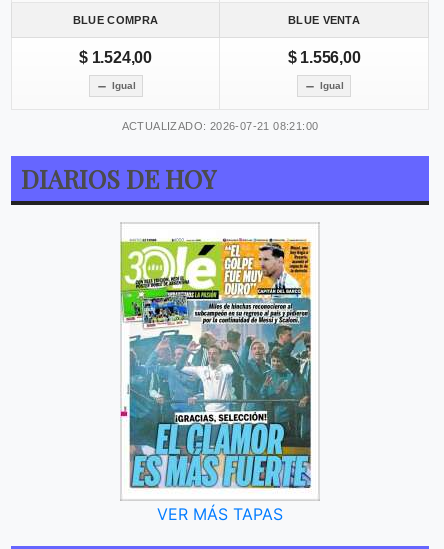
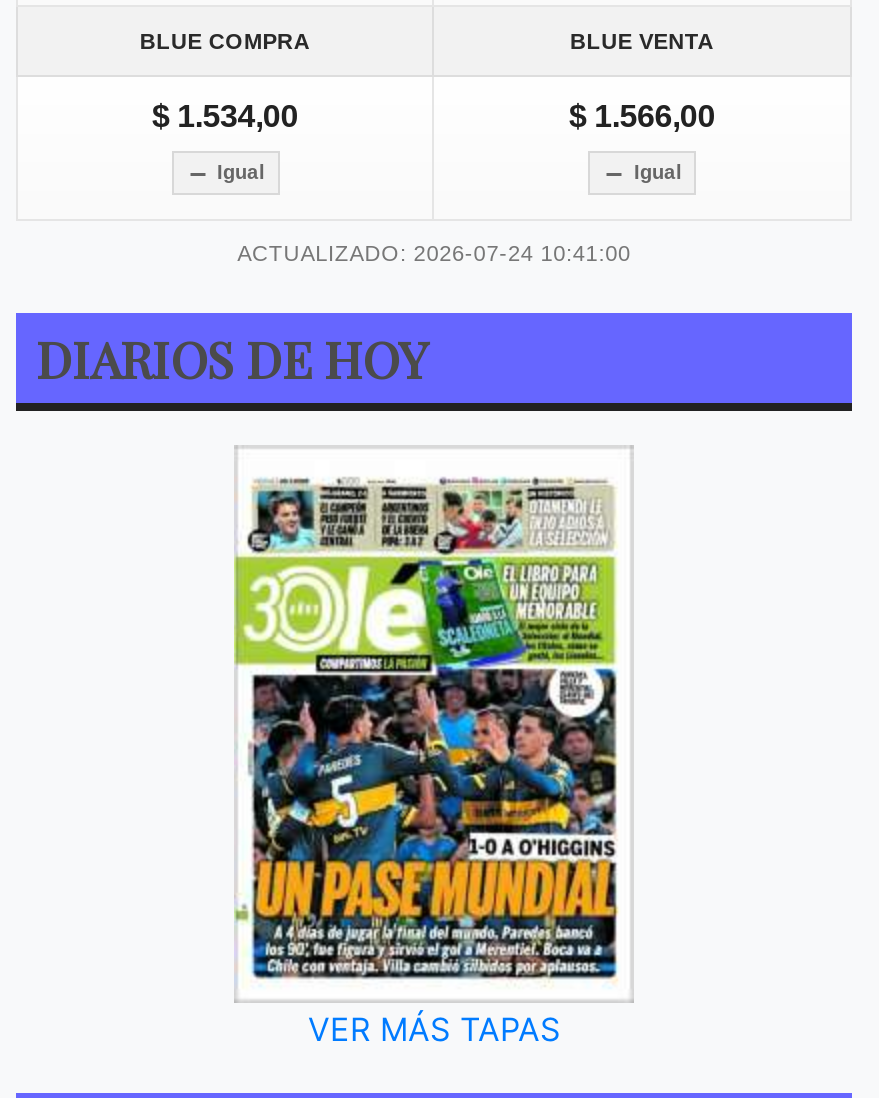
- $ 1.524,00
+ $ 1.534,00

- $ 1.556,00
+ $ 1.566,00

- ACTUALIZADO: 2026-07-21 08:21:00
+ ACTUALIZADO: 2026-07-24 10:41:00

- [image]
+ [image]
